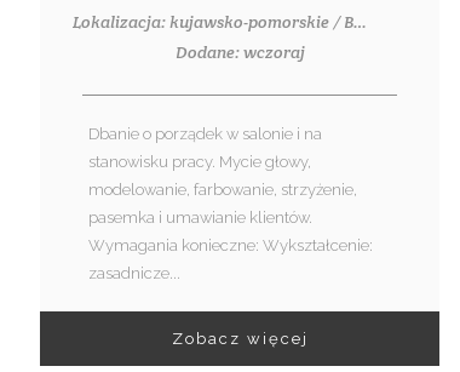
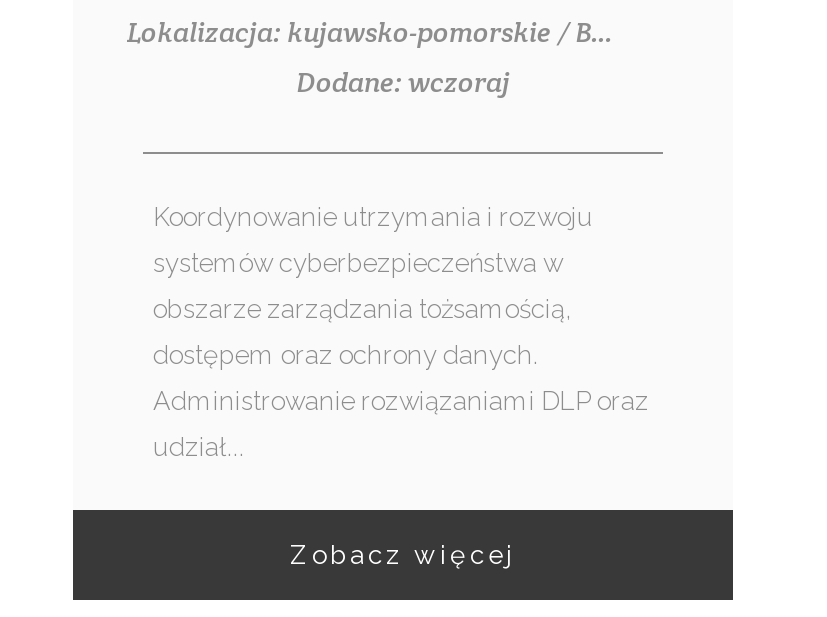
- Dbanie o porządek w salonie i na
+ Koordynowanie utrzymania i rozwoju

- stanowisku pracy. Mycie głowy,
+ systemów cyberbezpieczeństwa w

- modelowanie, farbowanie, strzyżenie,
+ obszarze zarządzania tożsamością,

- pasemka i umawianie klientów.
+ dostępem oraz ochrony danych.

- Wymagania konieczne: Wykształcenie:
+ Administrowanie rozwiązaniami DLP oraz

- zasadnicze...
+ udział...
